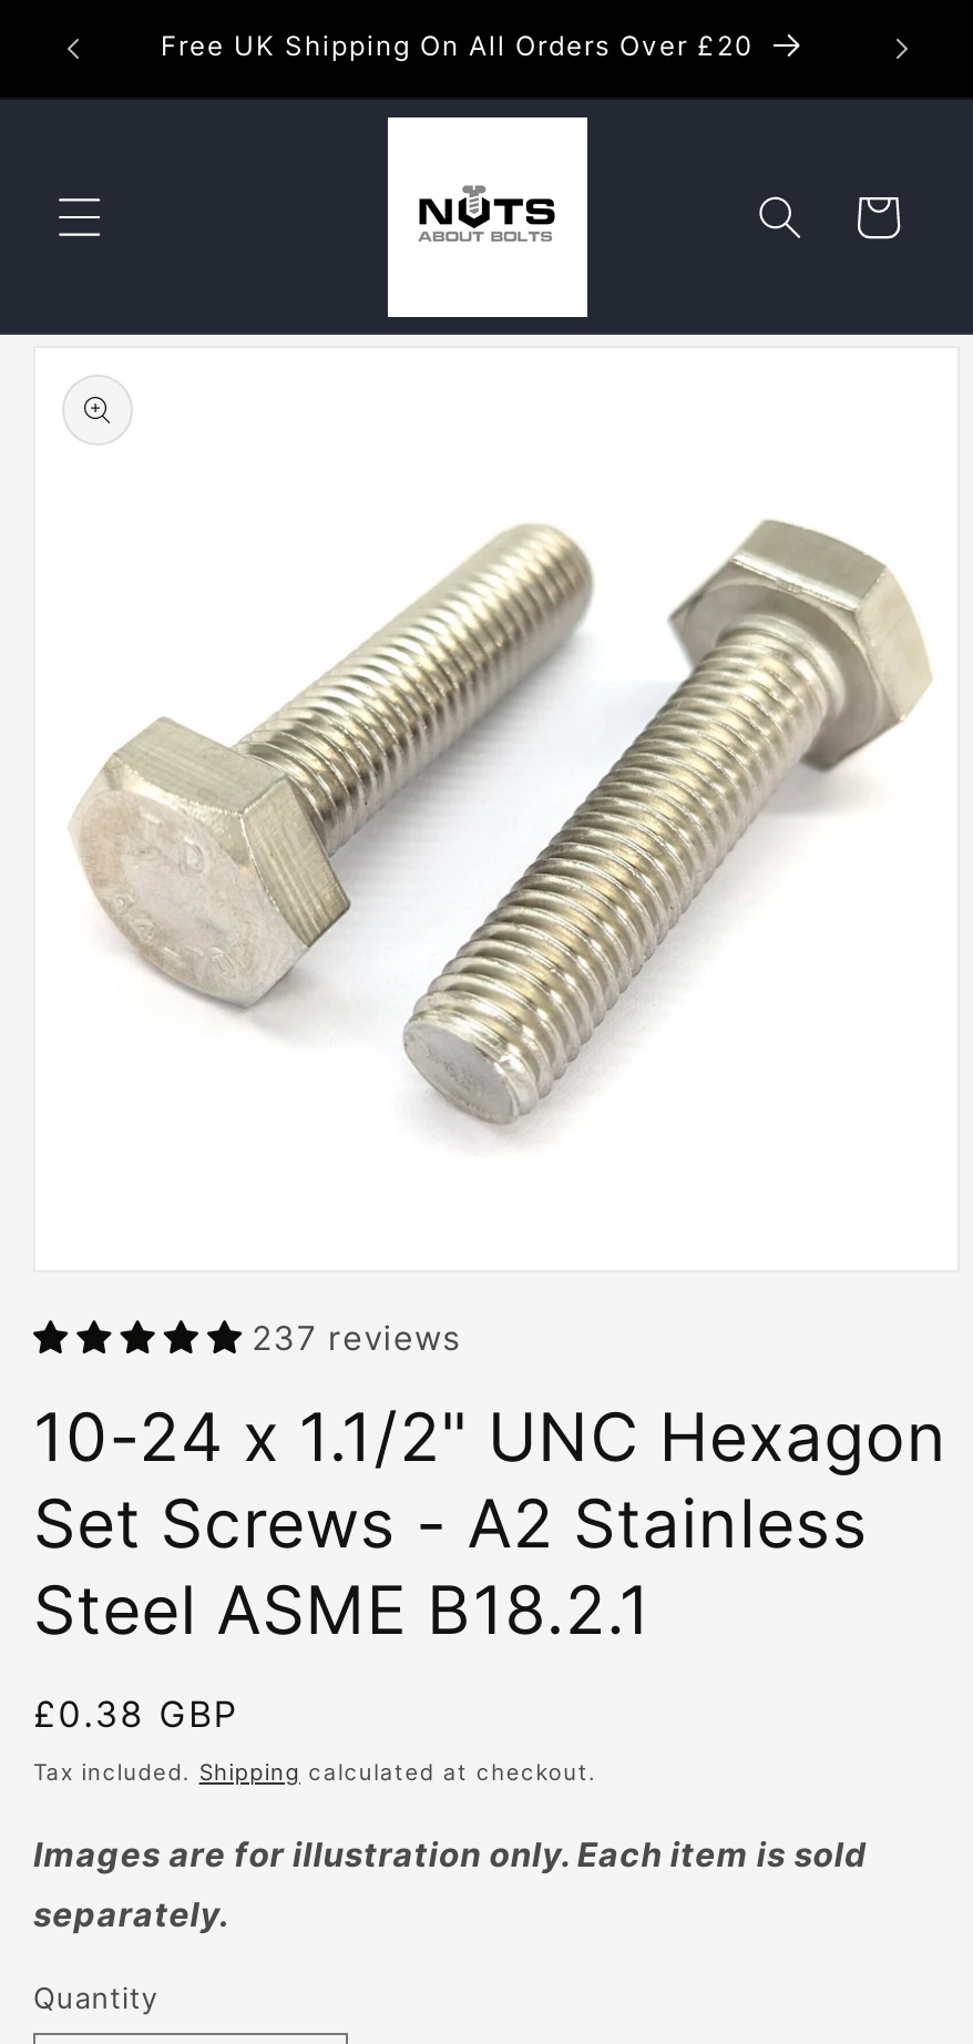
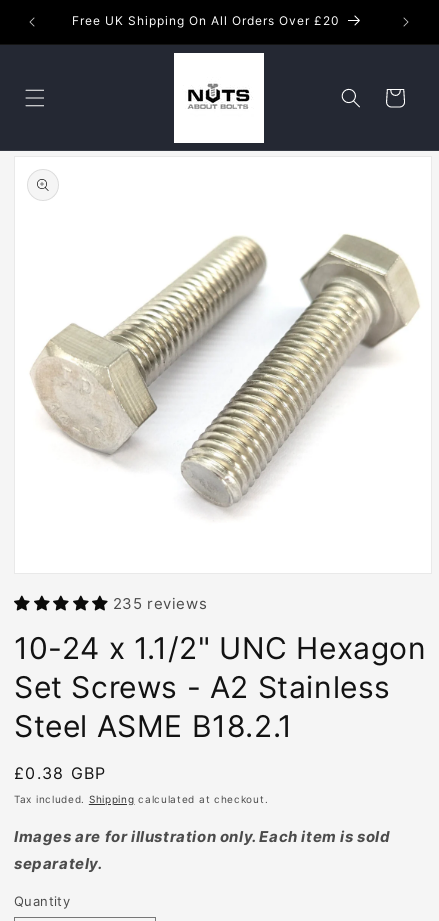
- 237 reviews
+ 235 reviews
